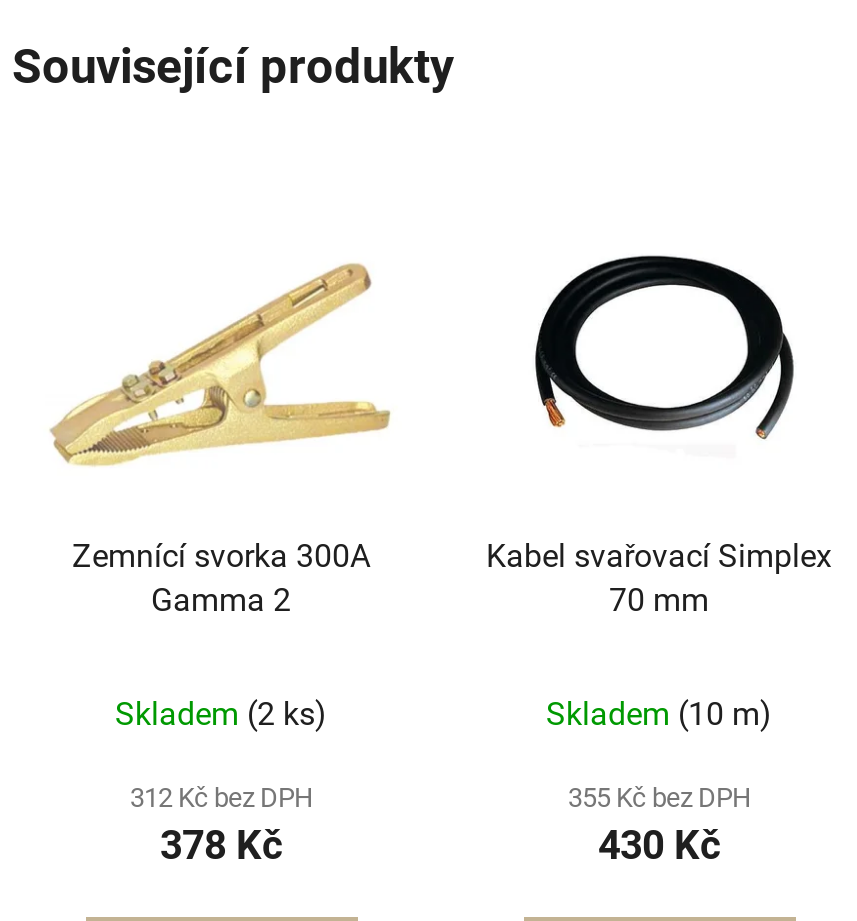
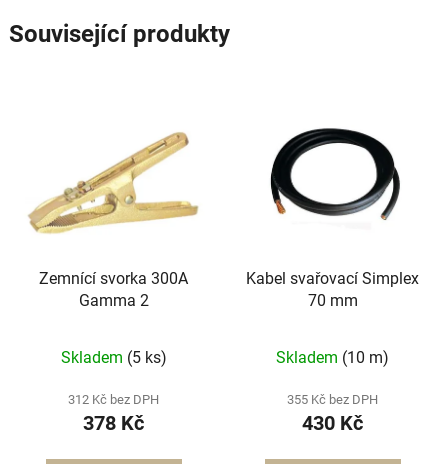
- Skladem (2 ks)
+ Skladem (5 ks)
